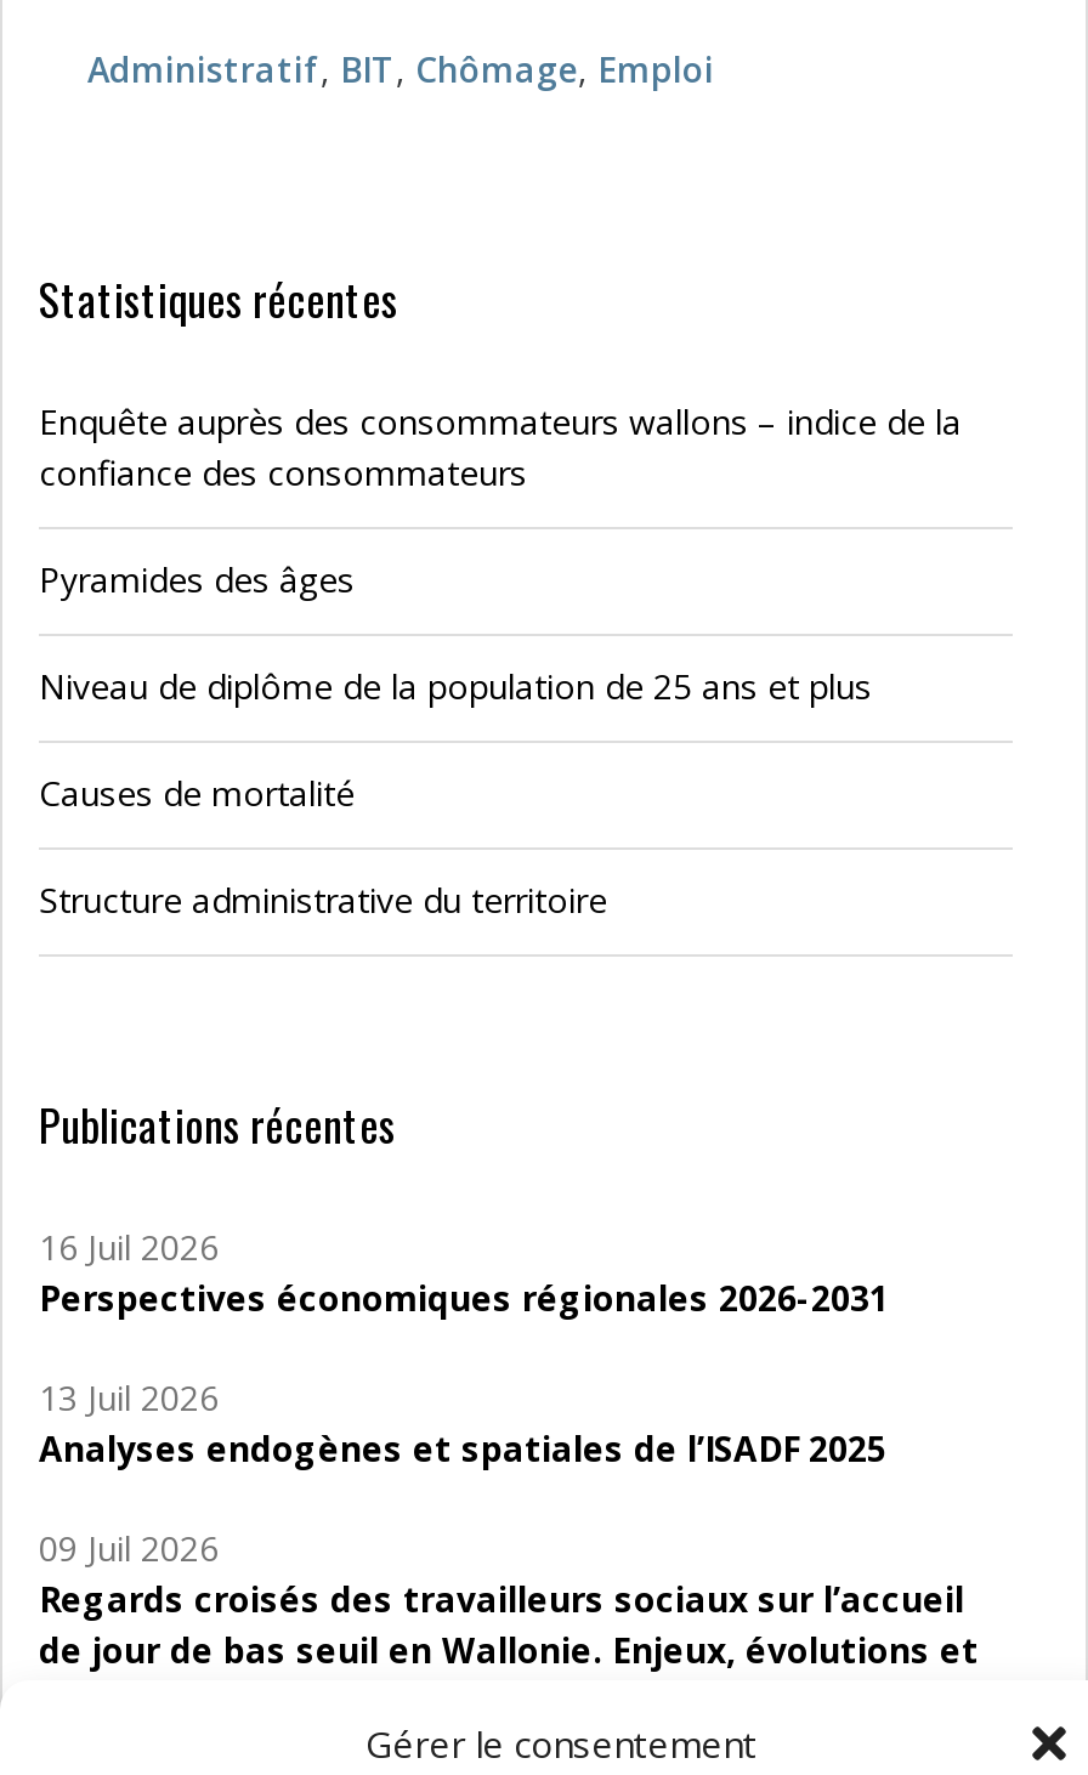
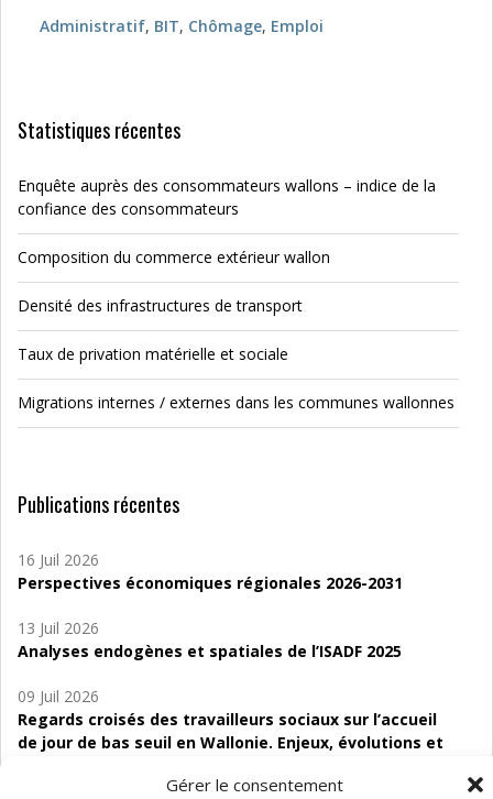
- Pyramides des âges
+ Composition du commerce extérieur wallon

- Niveau de diplôme de la population de 25 ans et plus
+ Densité des infrastructures de transport

- Causes de mortalité
+ Taux de privation matérielle et sociale

- Structure administrative du territoire
+ Migrations internes / externes dans les communes wallonnes
